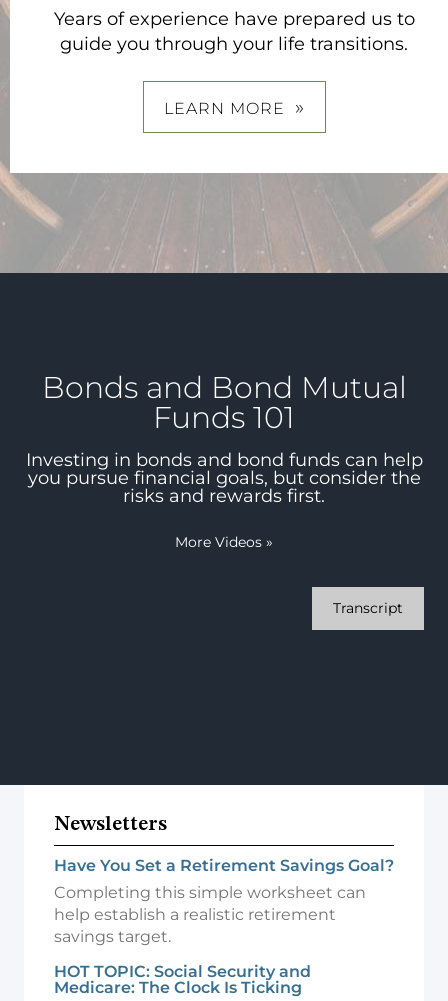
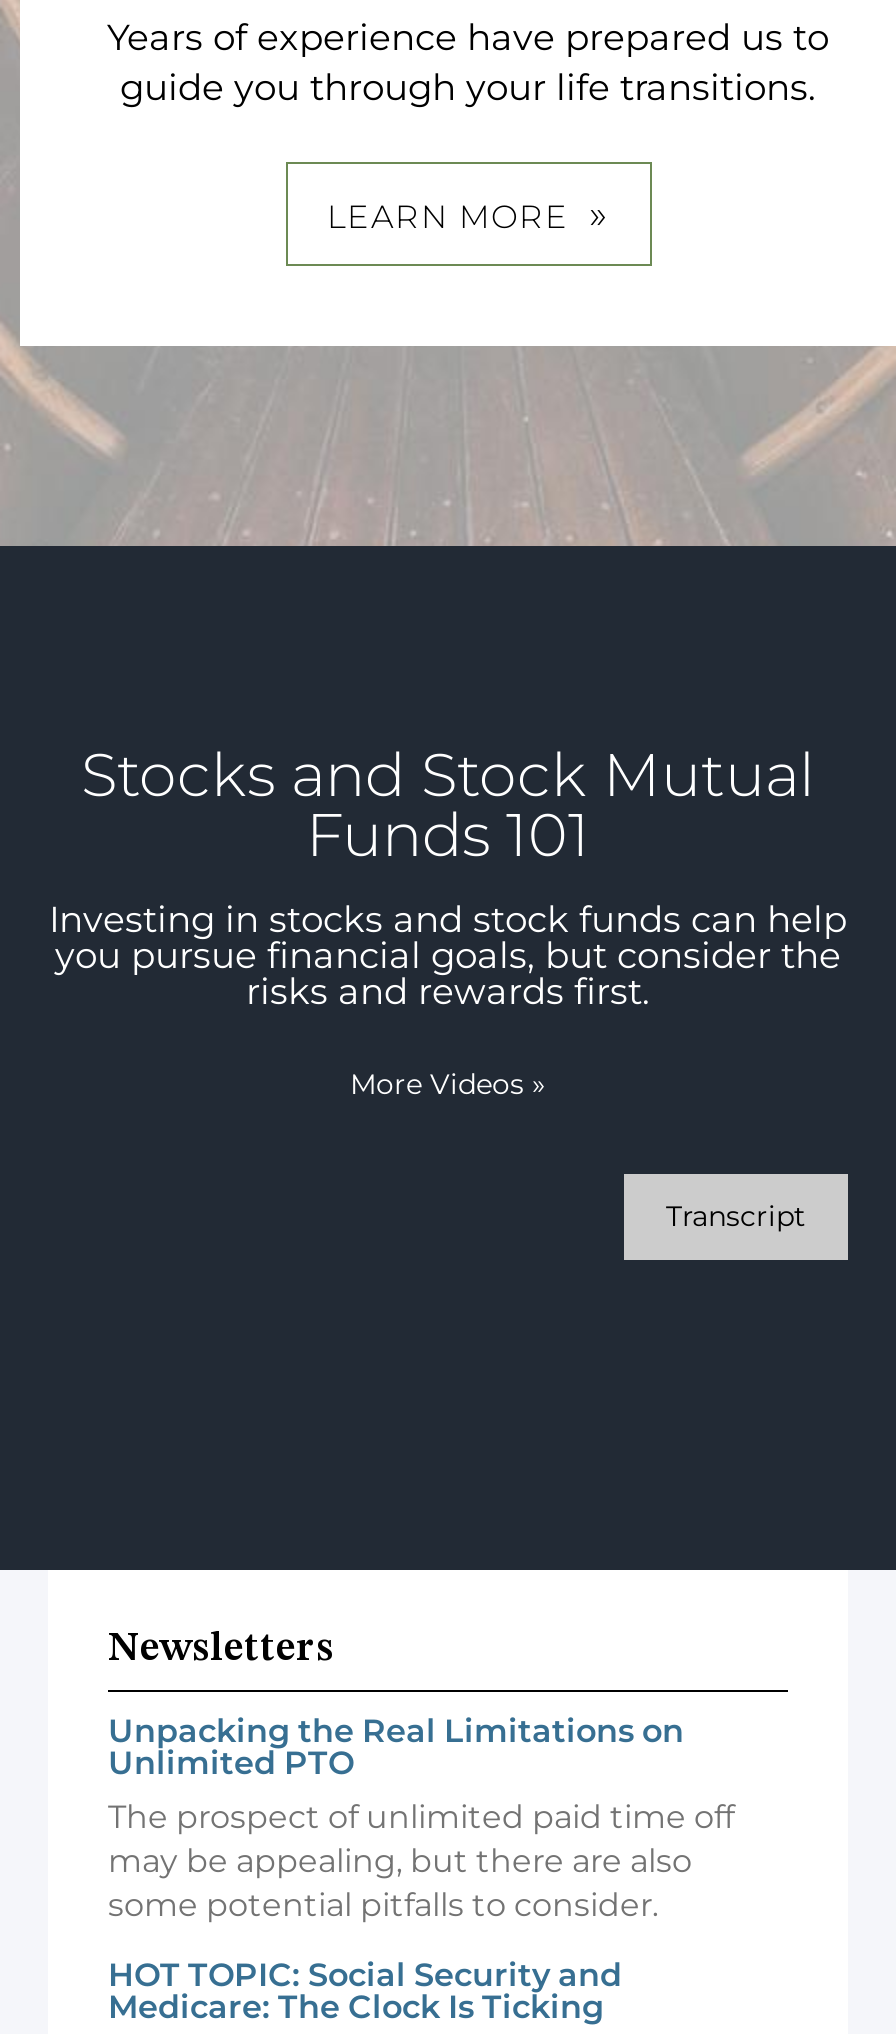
- Bonds and Bond Mutual
+ Stocks and Stock Mutual

- Investing in bonds and bond funds can help
+ Investing in stocks and stock funds can help

- Have You Set a Retirement Savings Goal?
- Completing this simple worksheet can
- help establish a realistic retirement
- savings target.
+ Unpacking the Real Limitations on
+ Unlimited PTO
+ The prospect of unlimited paid time off
+ may be appealing, but there are also
+ some potential pitfalls to consider.
